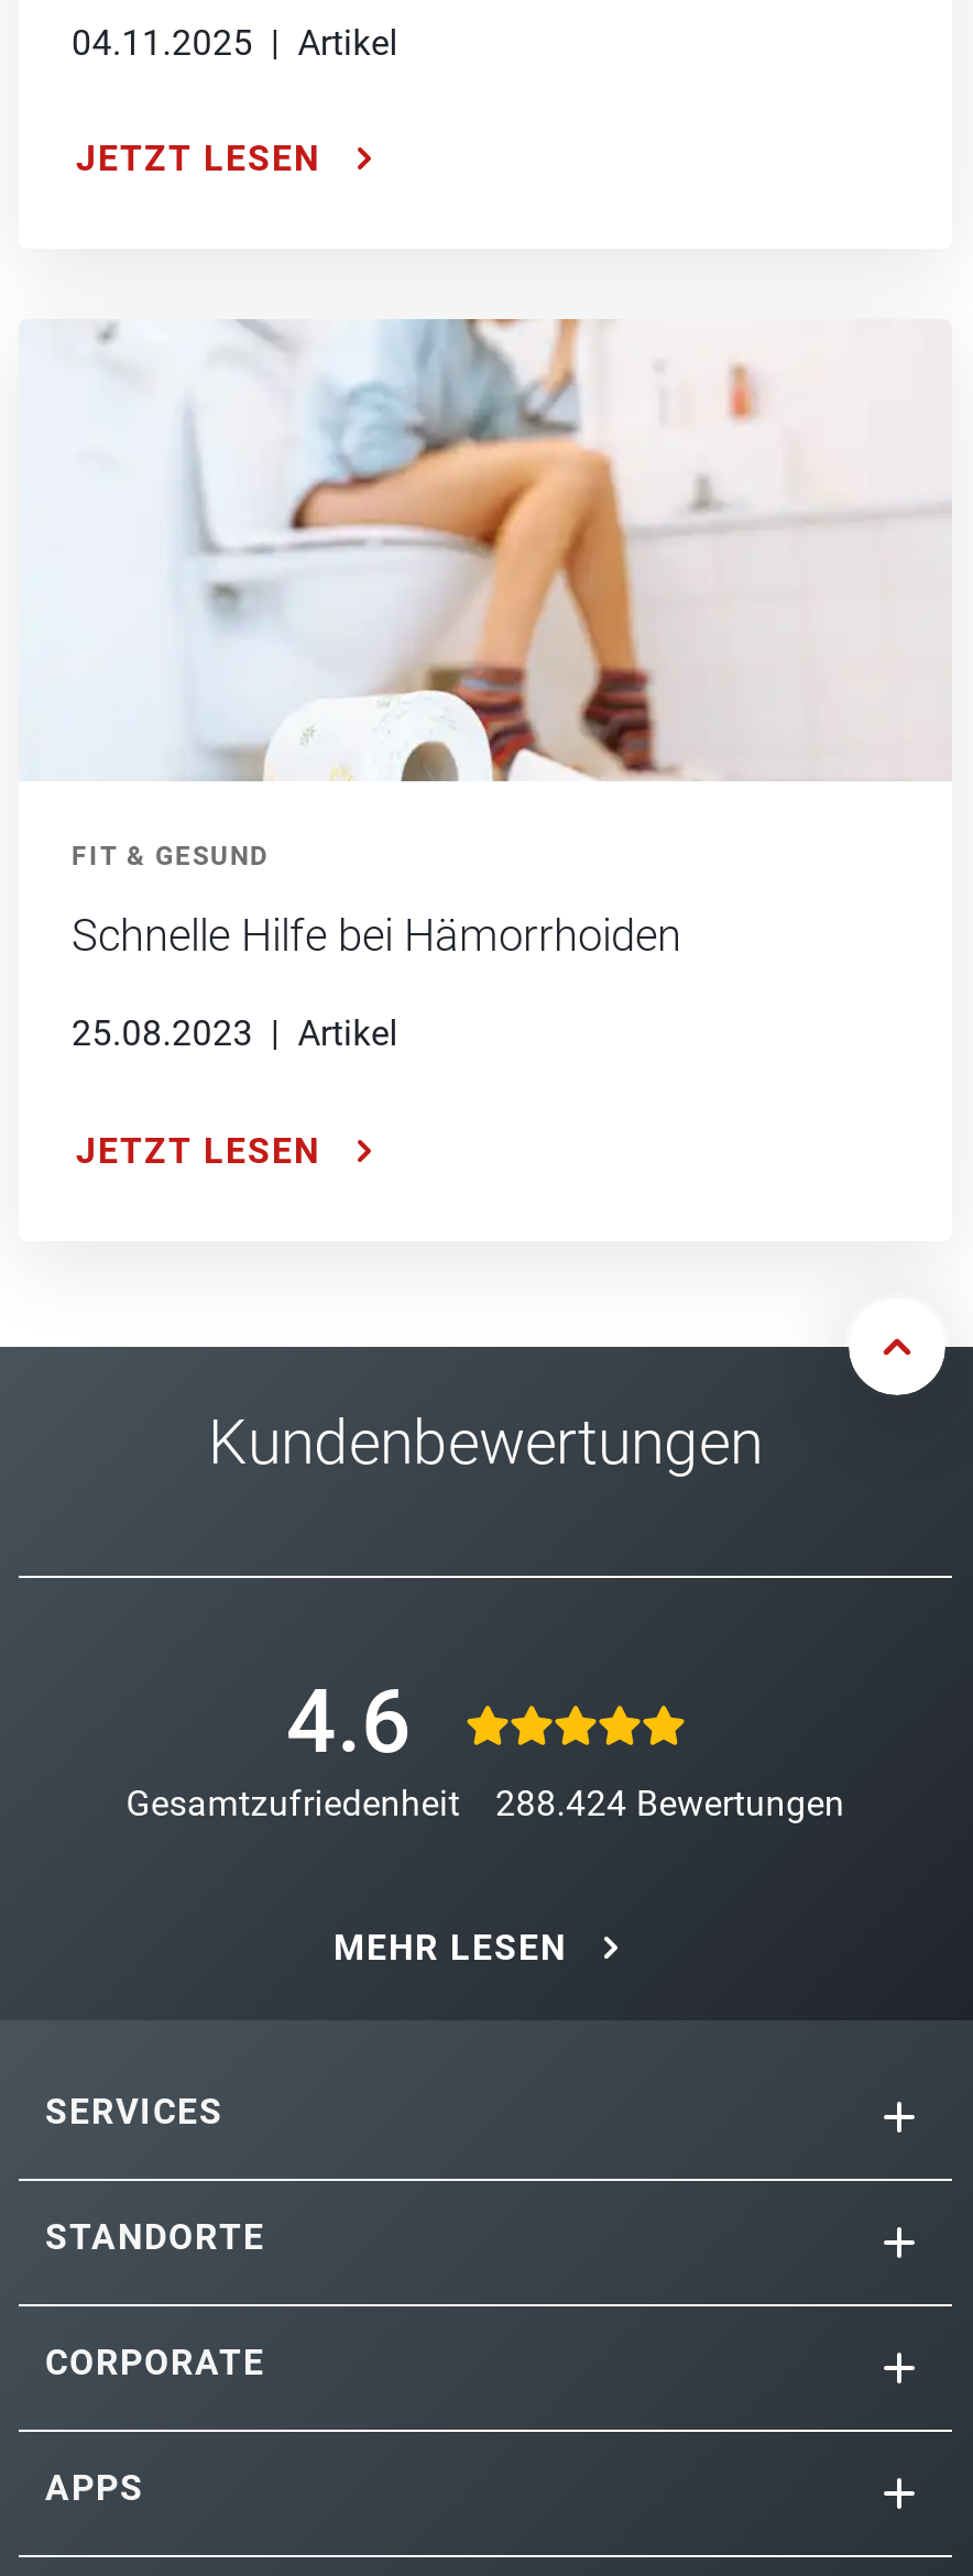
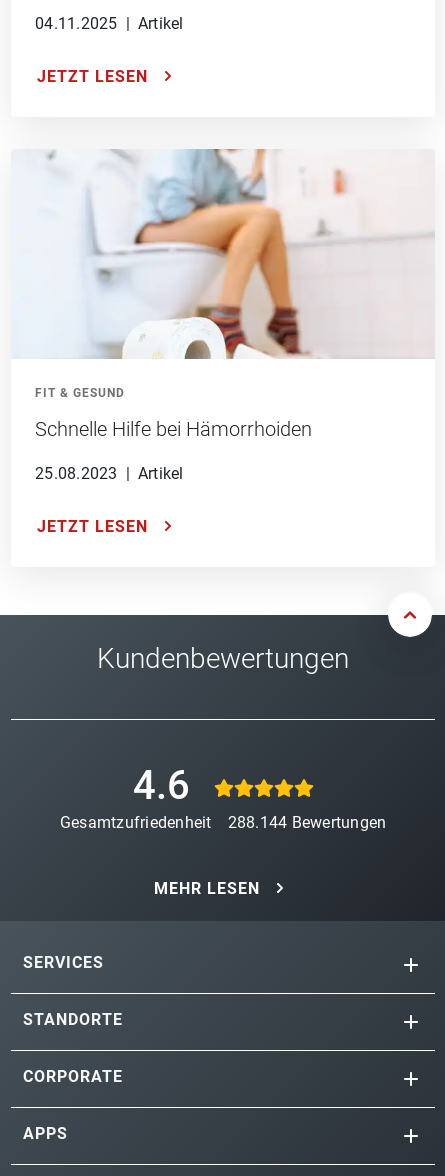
- Gesamtzufriedenheit 288.424 Bewertungen
+ Gesamtzufriedenheit 288.144 Bewertungen
